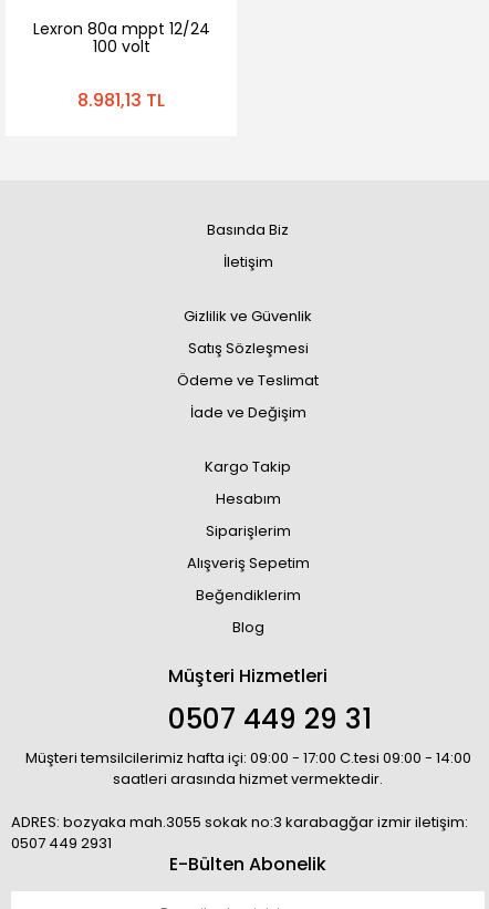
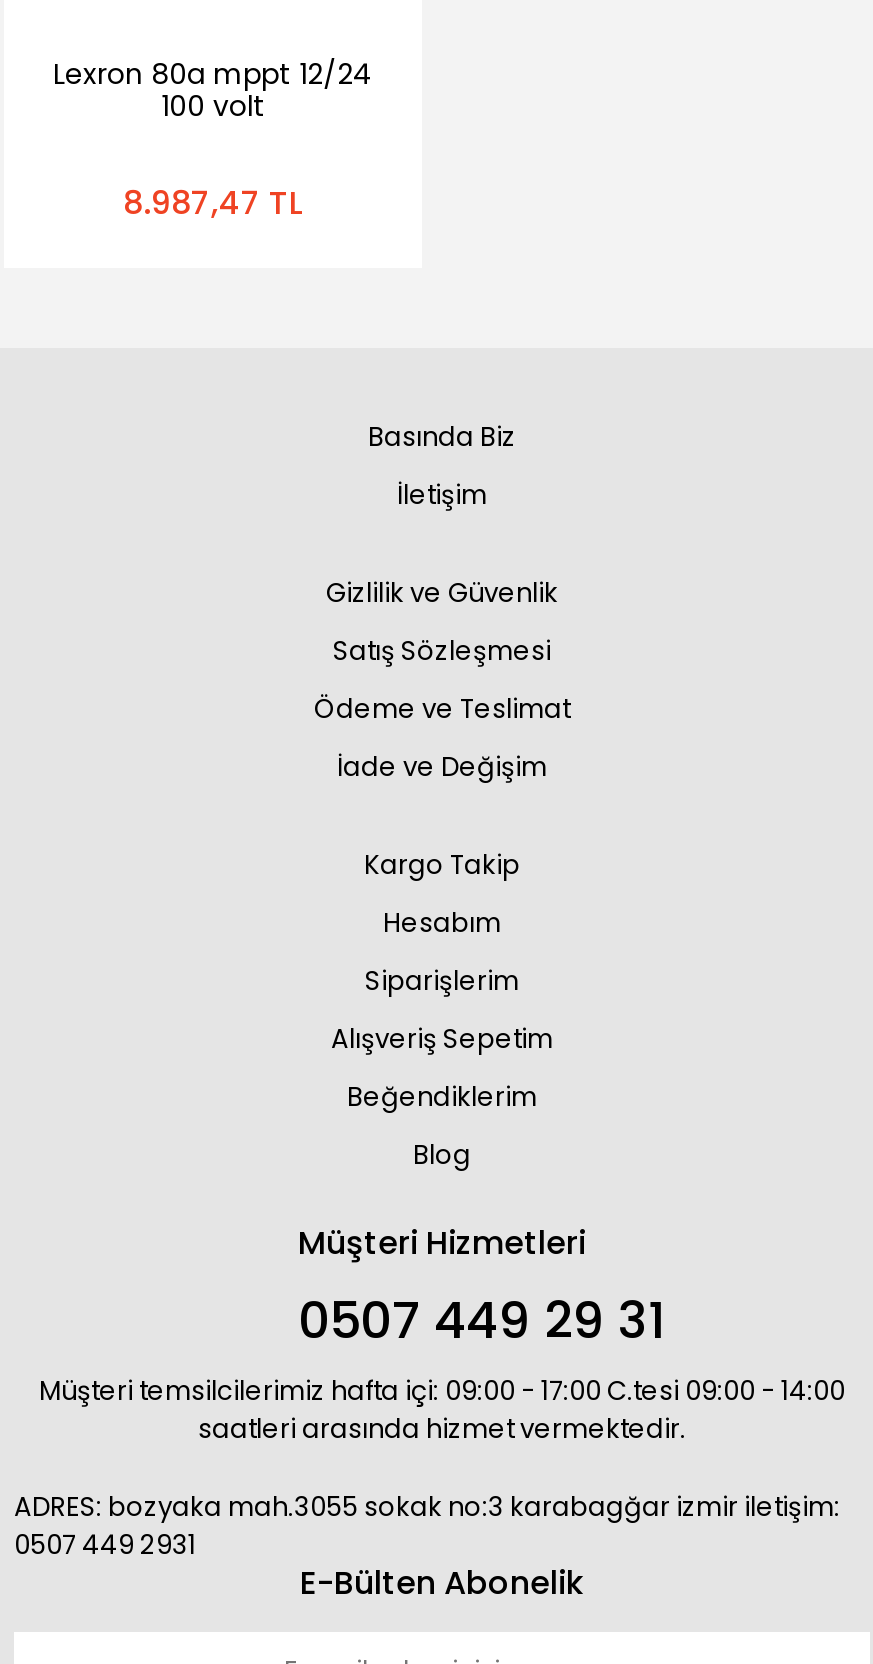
- 8.981,13 TL
+ 8.987,47 TL
